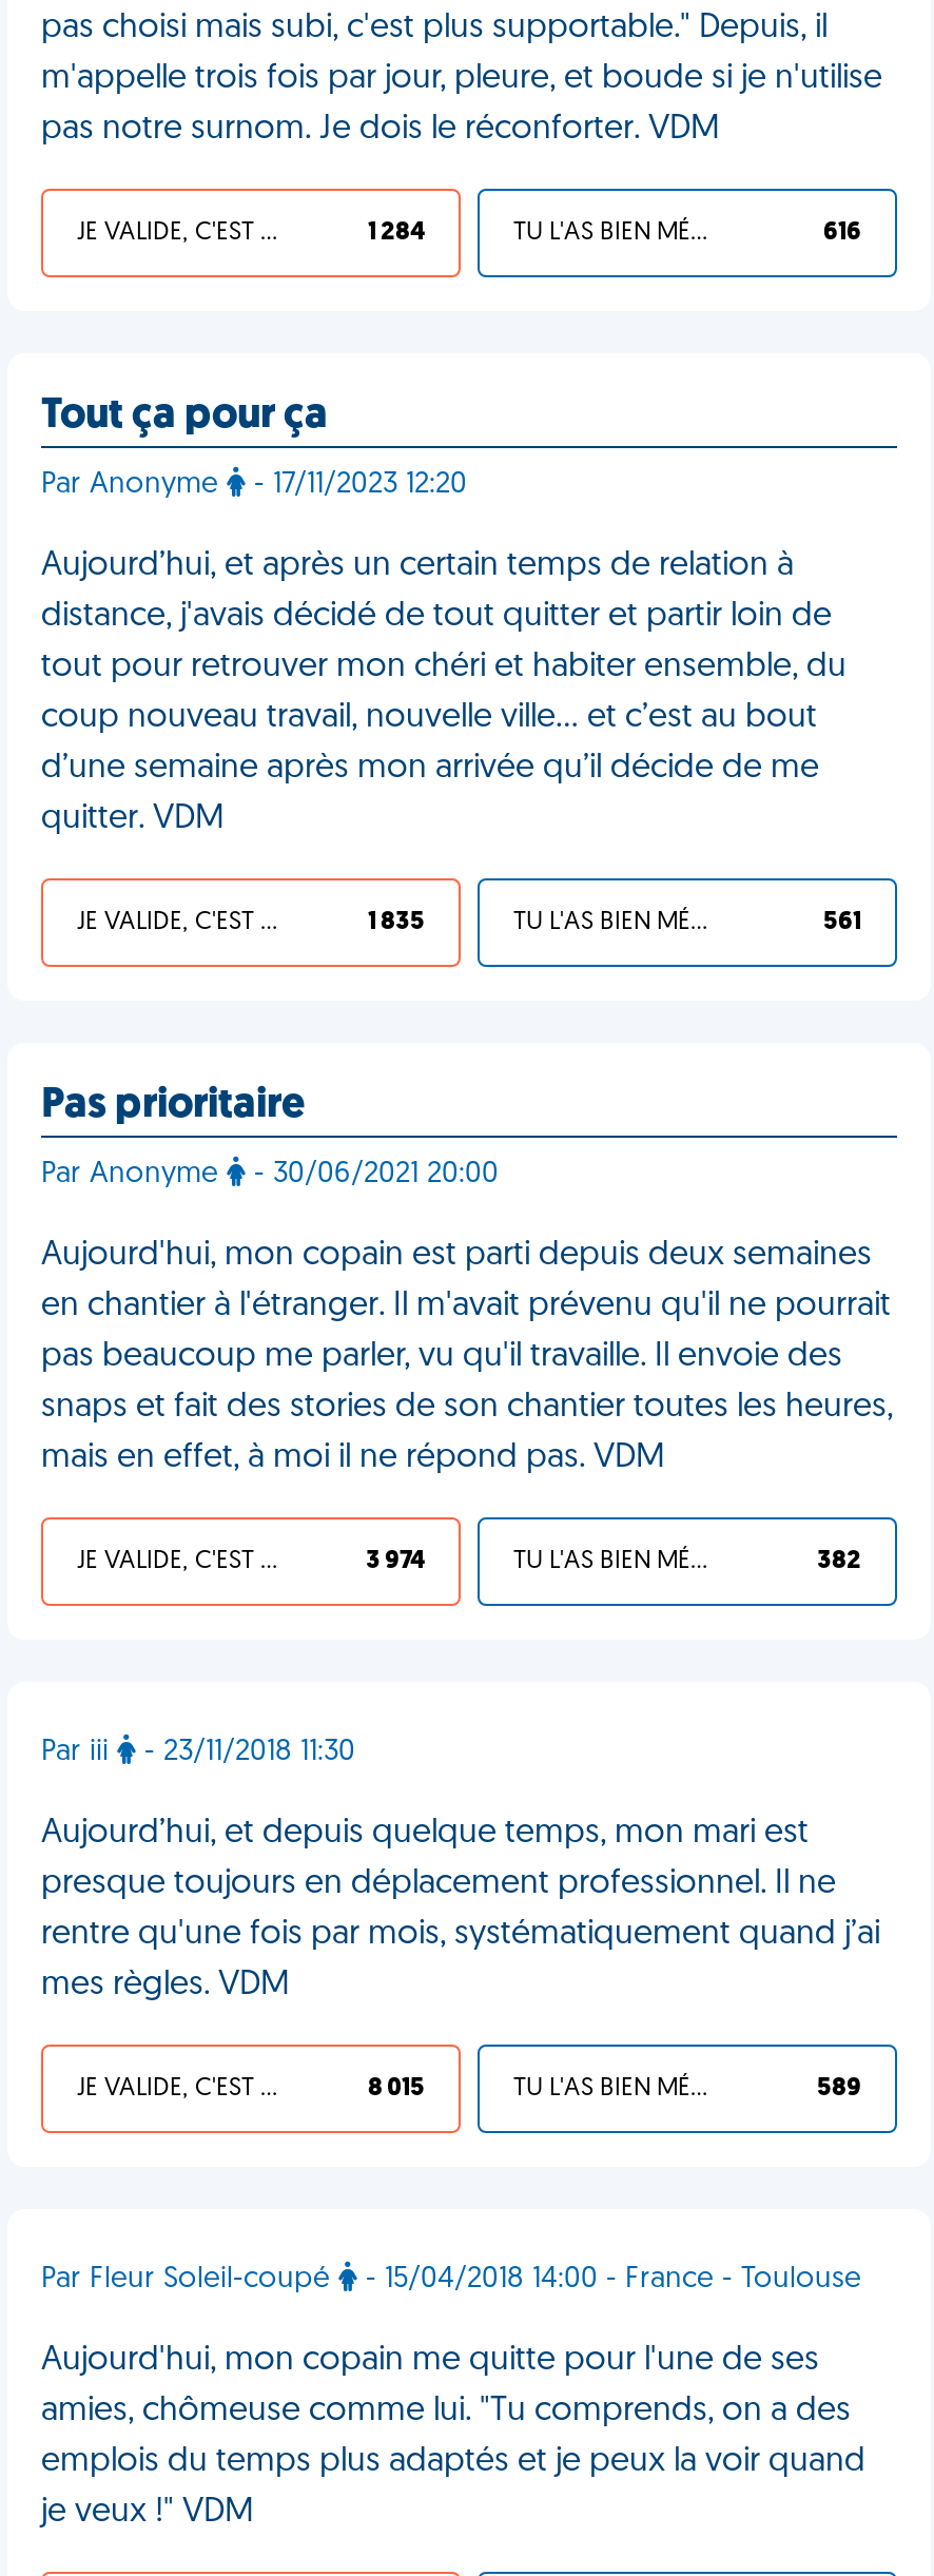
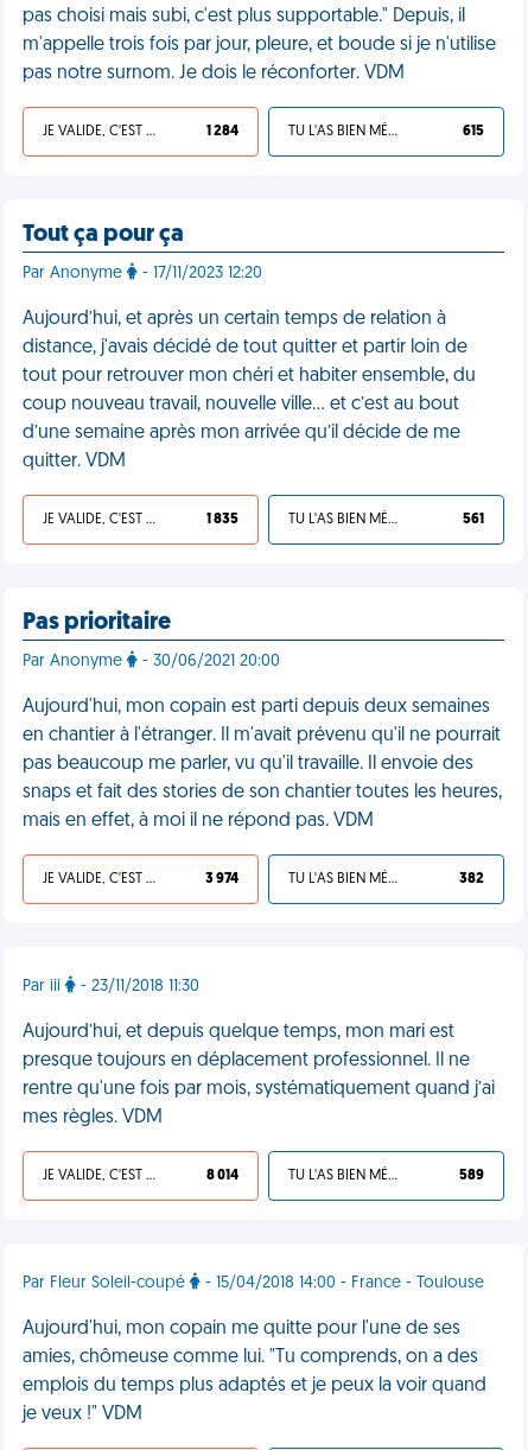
- 616
+ 615

- 8 015
+ 8 014
